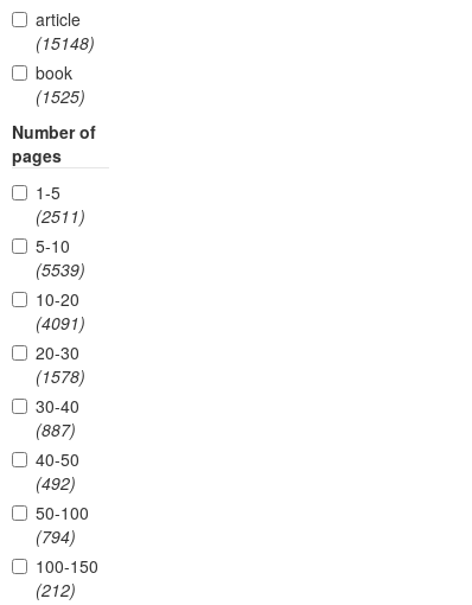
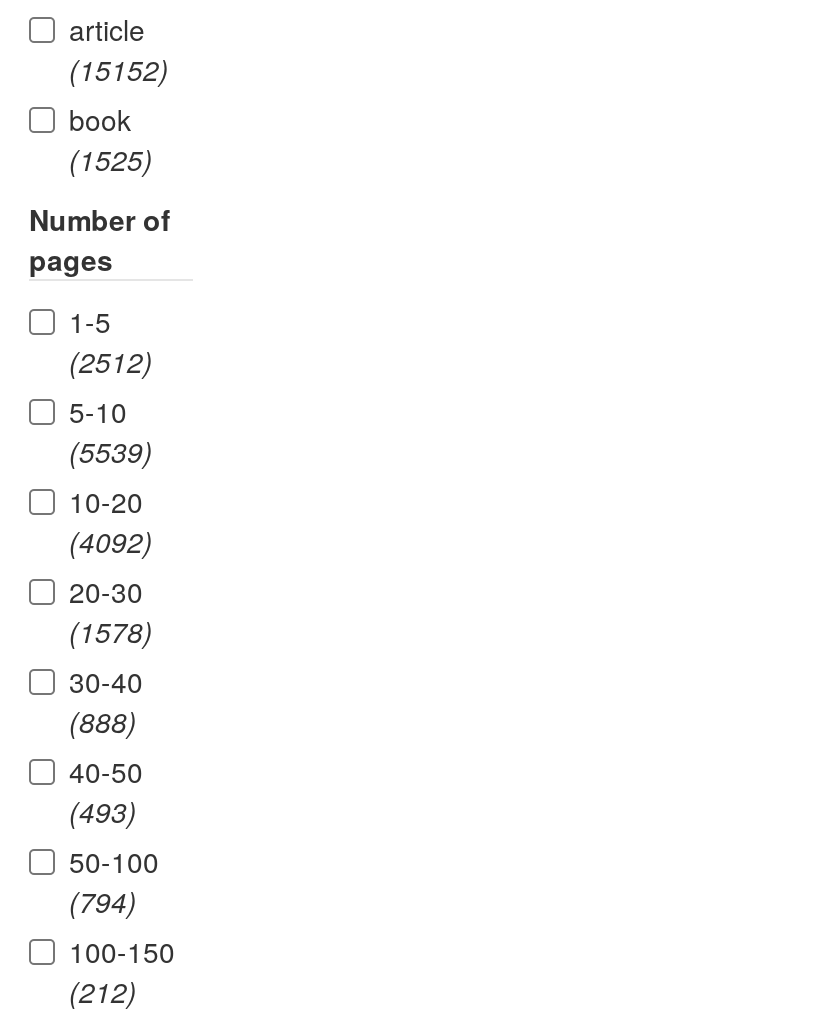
- (15148)
+ (15152)

- (2511)
+ (2512)

- (4091)
+ (4092)

- (887)
+ (888)

- (492)
+ (493)
